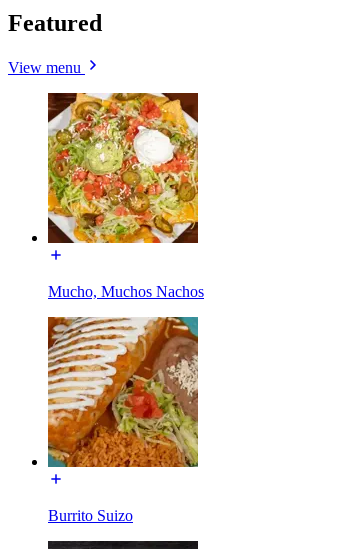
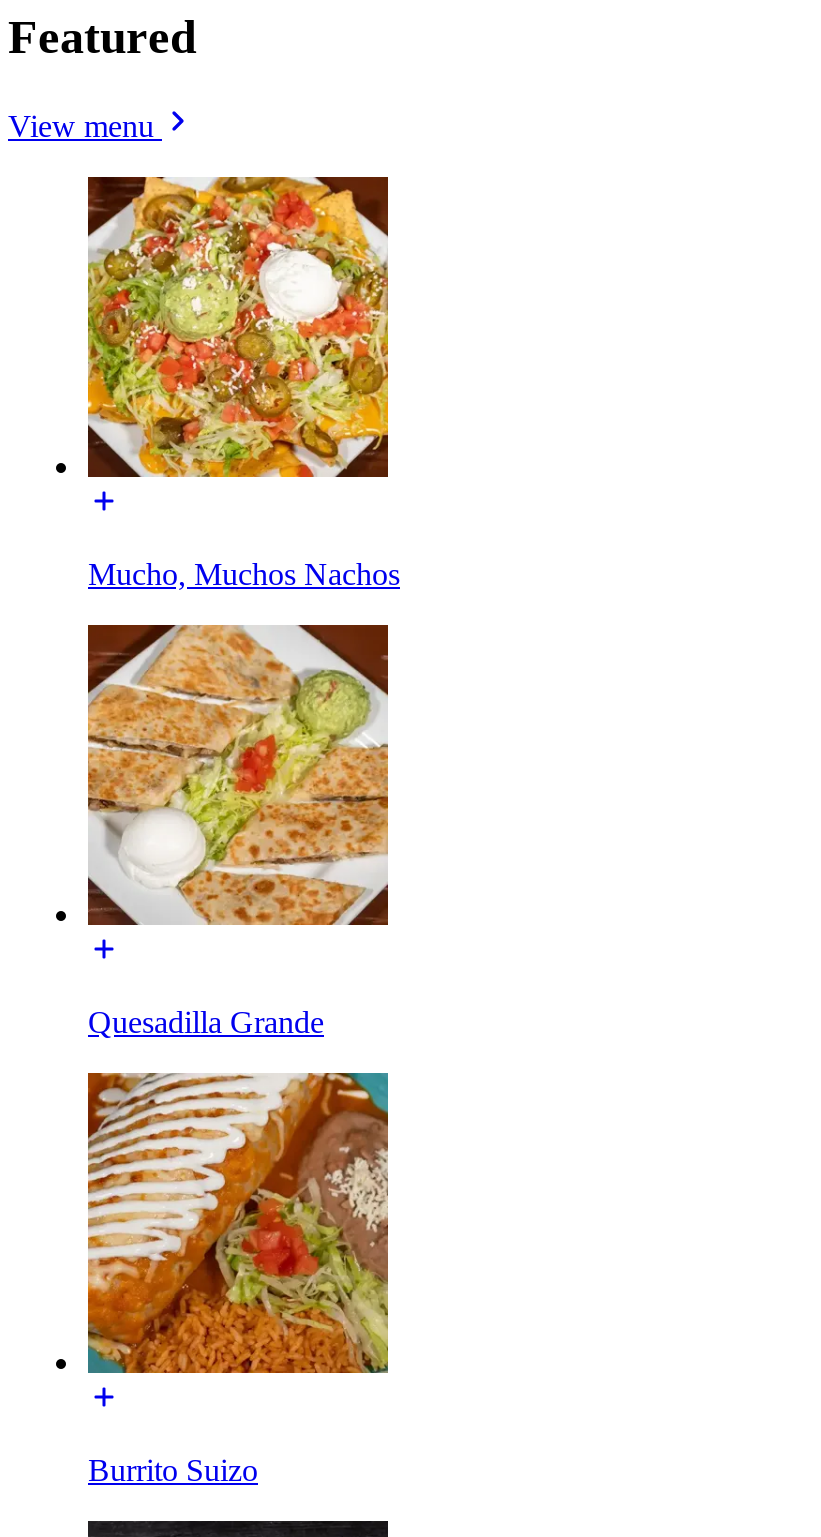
+ [image]
+ Quesadilla Grande
